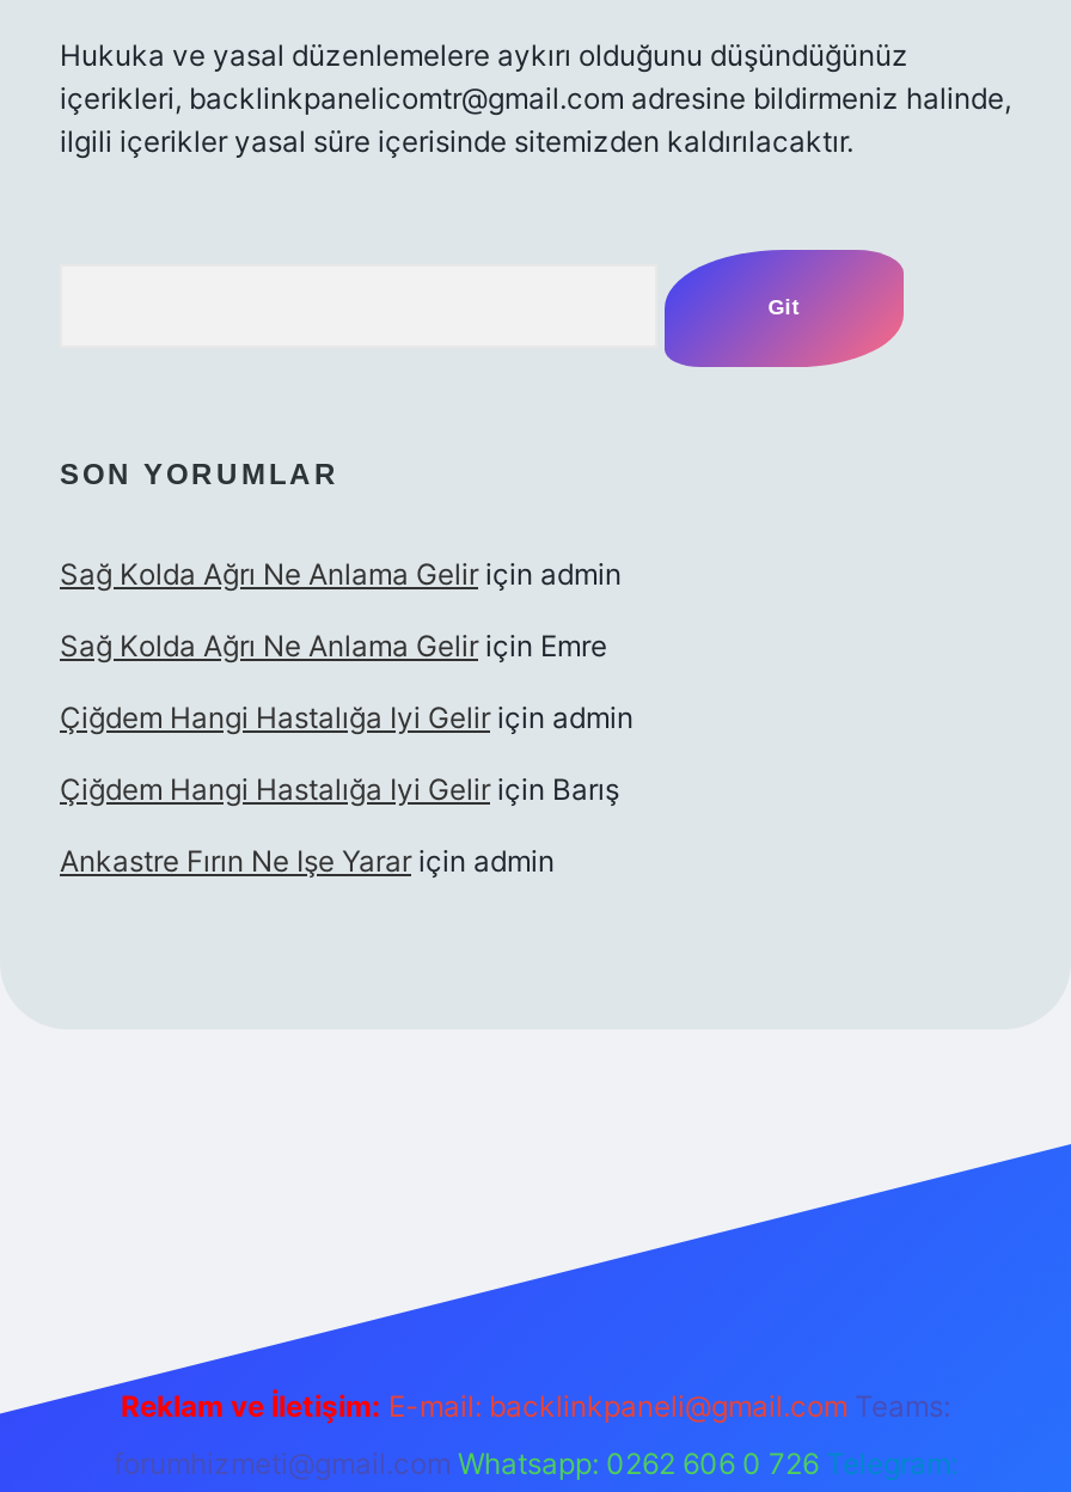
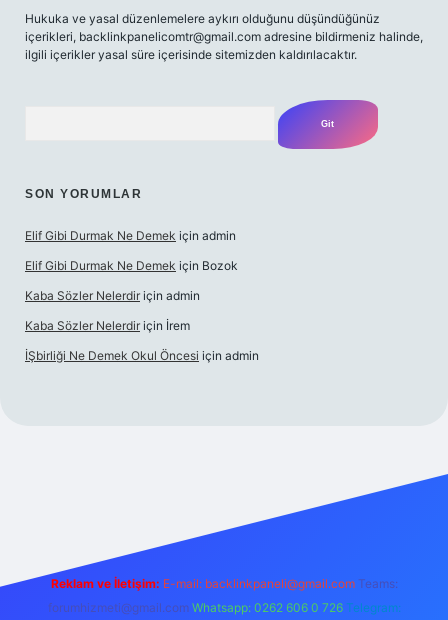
- Sağ Kolda Ağrı Ne Anlama Gelir için admin
+ Elif Gibi Durmak Ne Demek için admin

- Sağ Kolda Ağrı Ne Anlama Gelir için Emre
+ Elif Gibi Durmak Ne Demek için Bozok

- Çiğdem Hangi Hastalığa Iyi Gelir için admin
+ Kaba Sözler Nelerdir için admin

- Çiğdem Hangi Hastalığa Iyi Gelir için Barış
+ Kaba Sözler Nelerdir için İrem

- Ankastre Fırın Ne Işe Yarar için admin
+ İŞbirliği Ne Demek Okul Öncesi için admin
